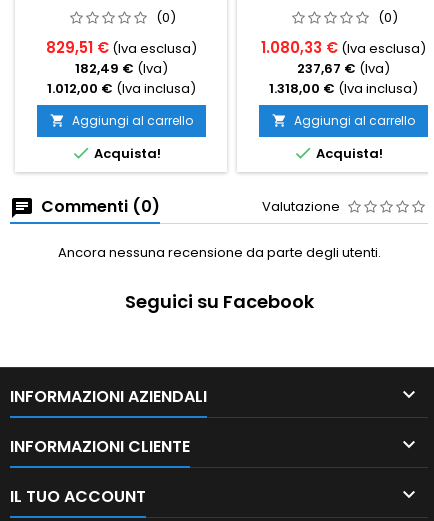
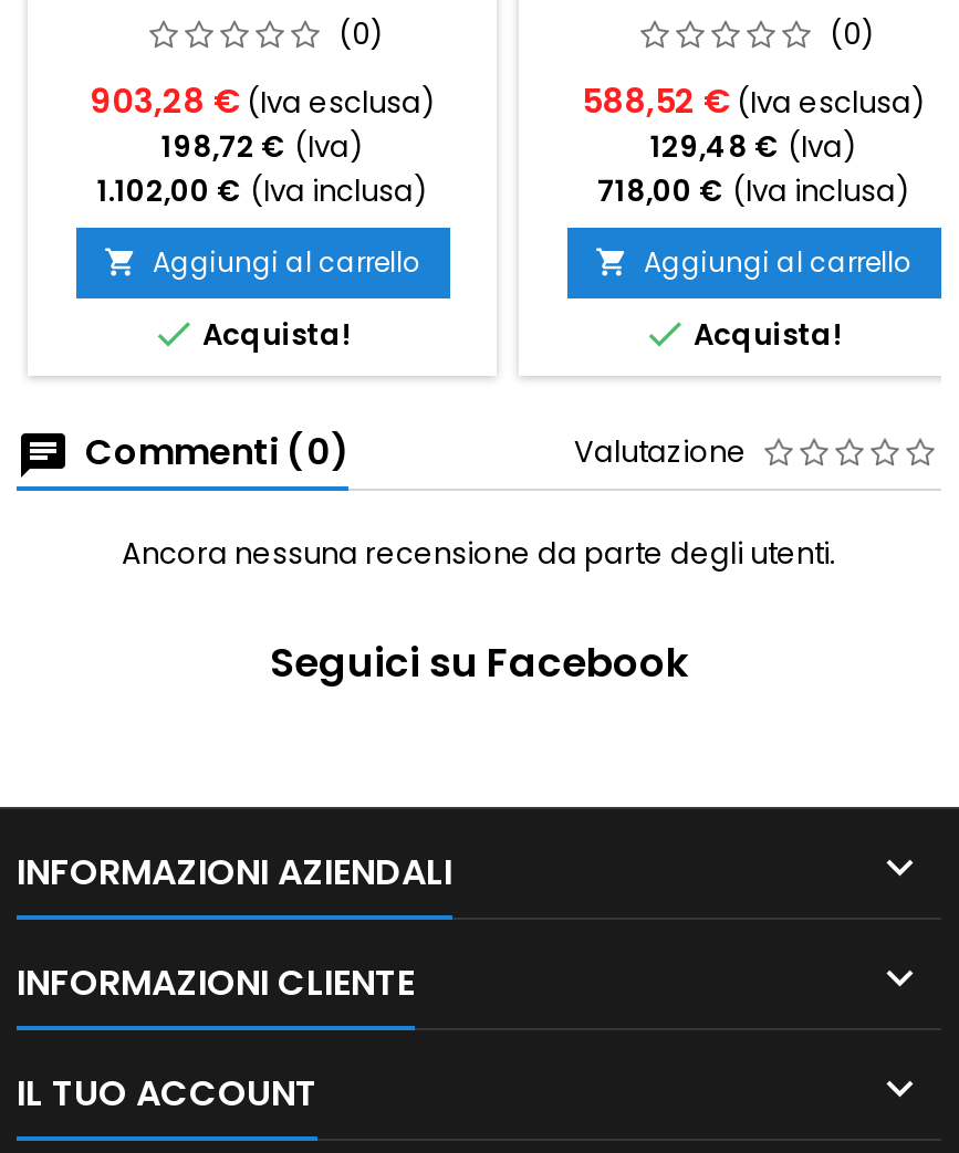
- 829,51 € (Iva esclusa)
+ 903,28 € (Iva esclusa)

- 1.080,33 € (Iva esclusa)
+ 588,52 € (Iva esclusa)

- 182,49 € (Iva)
+ 198,72 € (Iva)

- 237,67 € (Iva)
+ 129,48 € (Iva)

- 1.012,00 € (Iva inclusa)
+ 1.102,00 € (Iva inclusa)

- 1.318,00 € (Iva inclusa)
+ 718,00 € (Iva inclusa)
